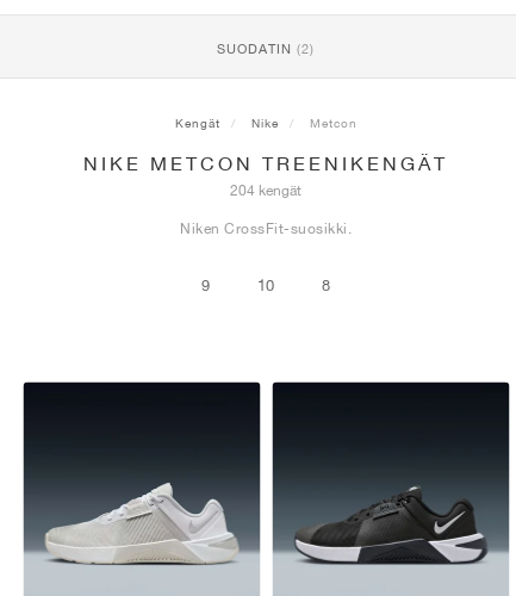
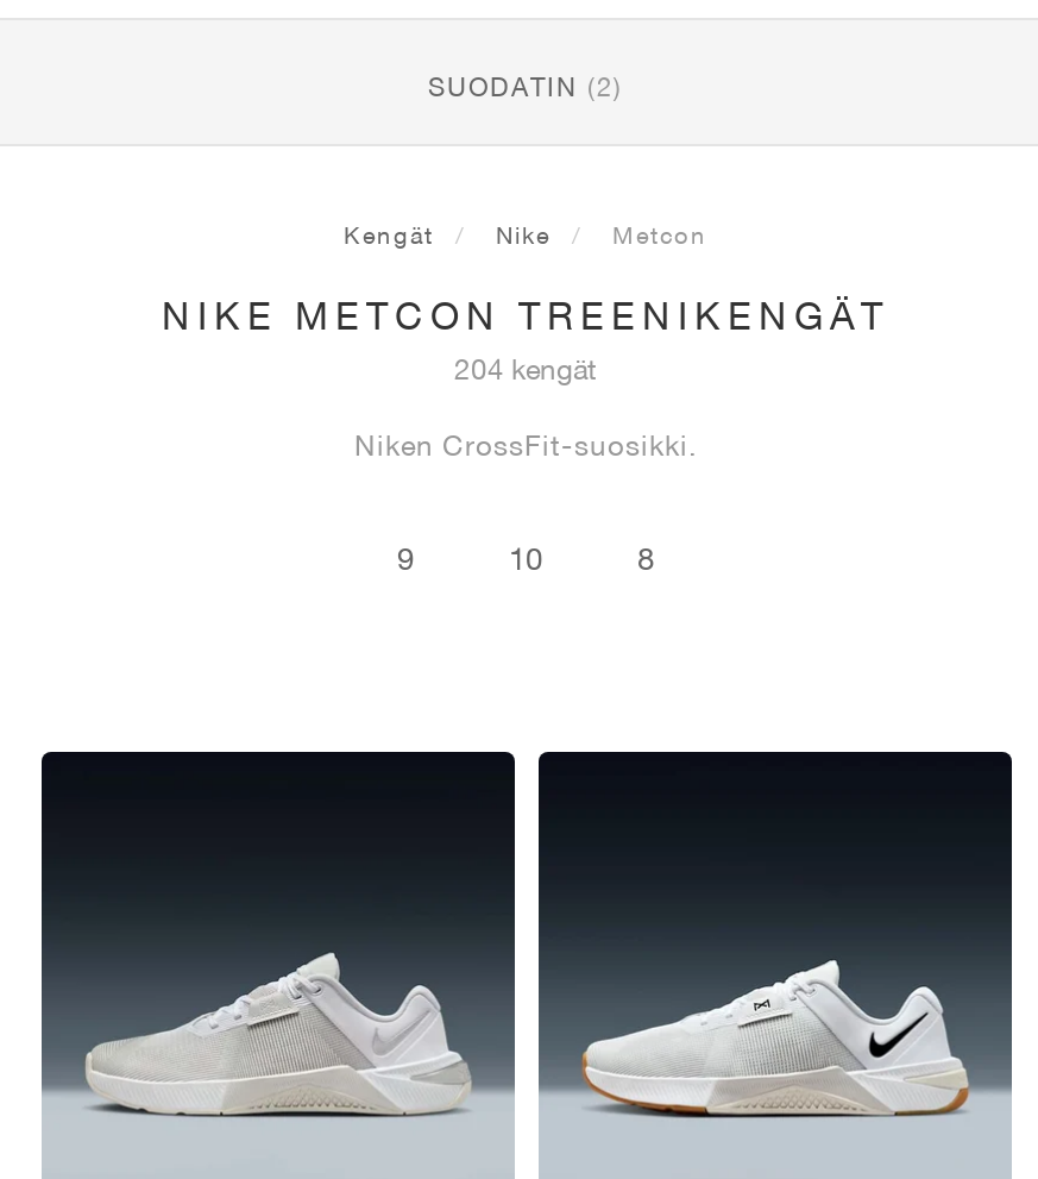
- [image]
+ [image]
